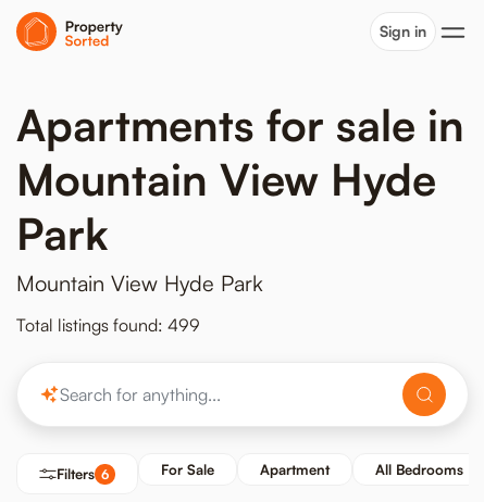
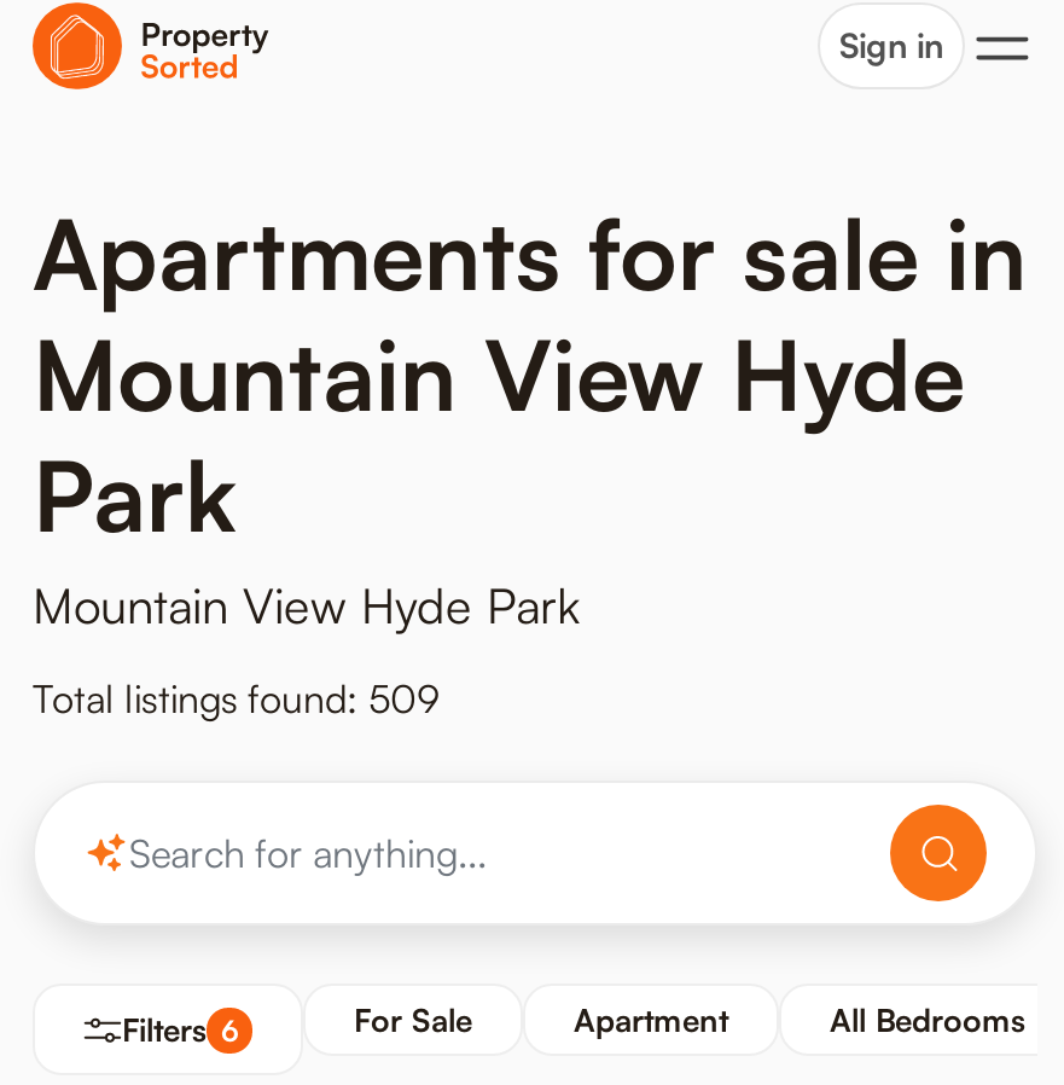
- Total listings found: 499
+ Total listings found: 509
